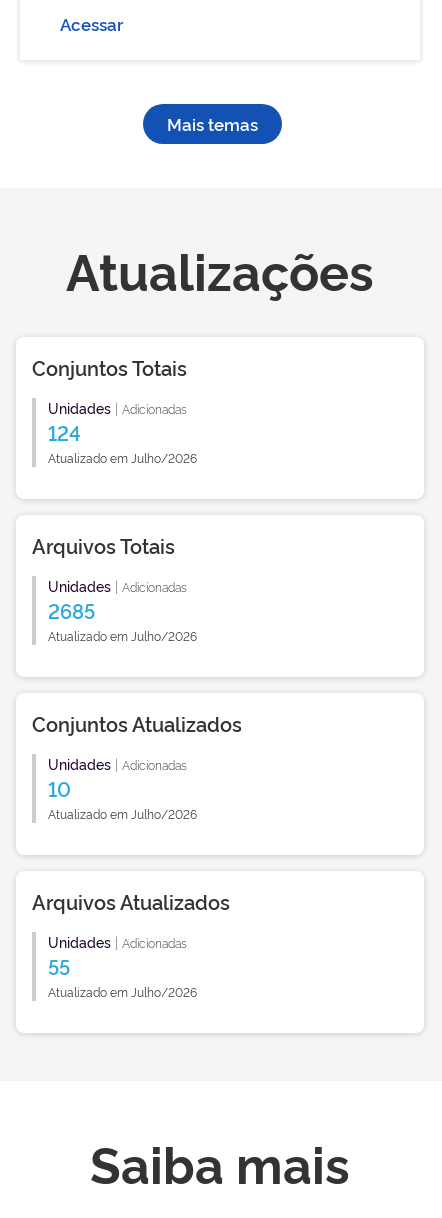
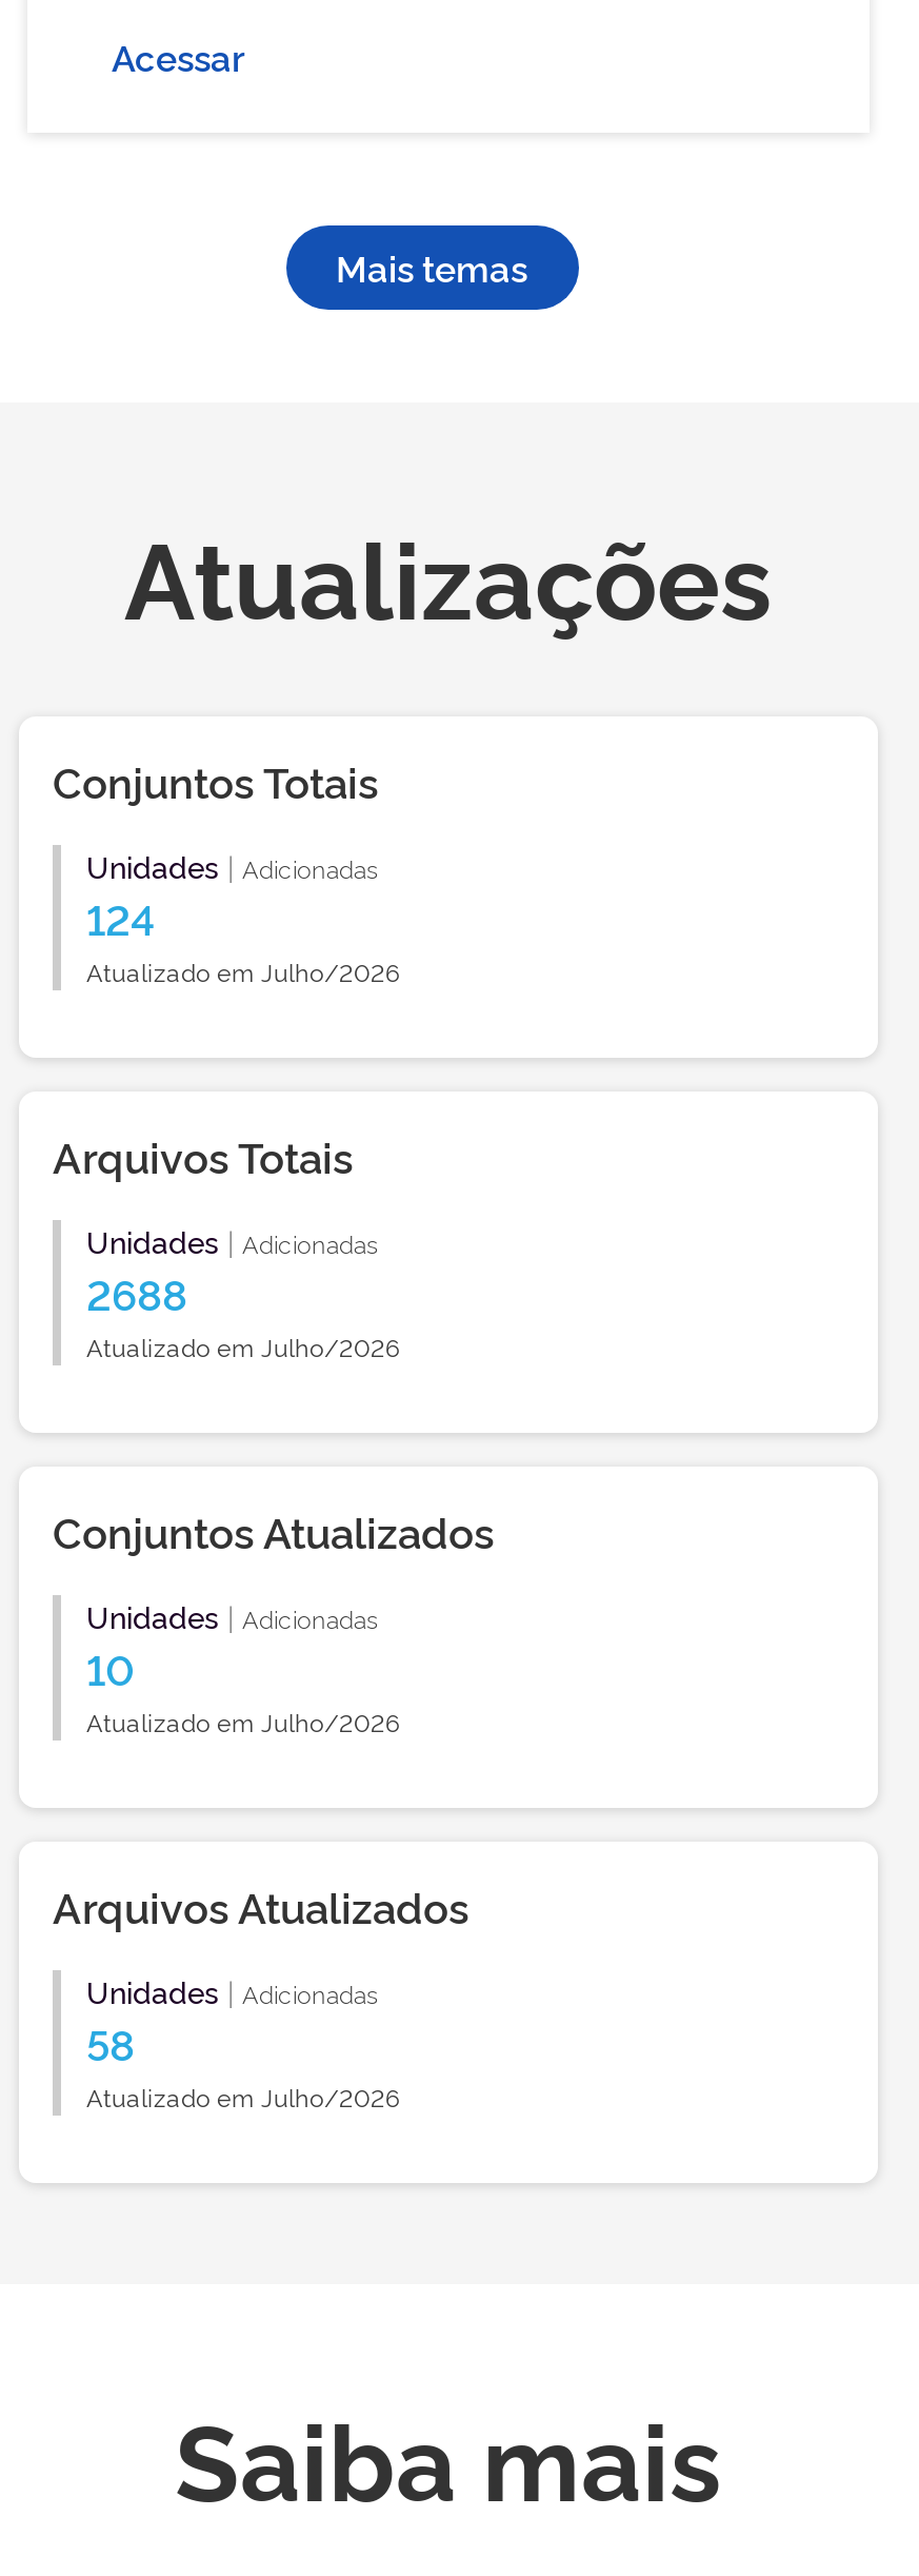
- 2685
+ 2688

- 55
+ 58
